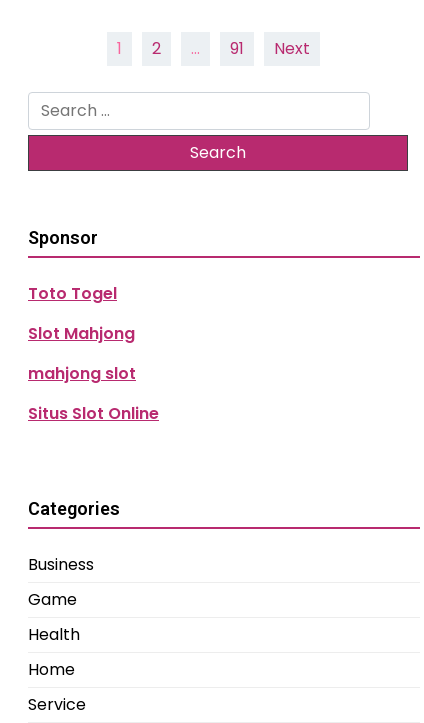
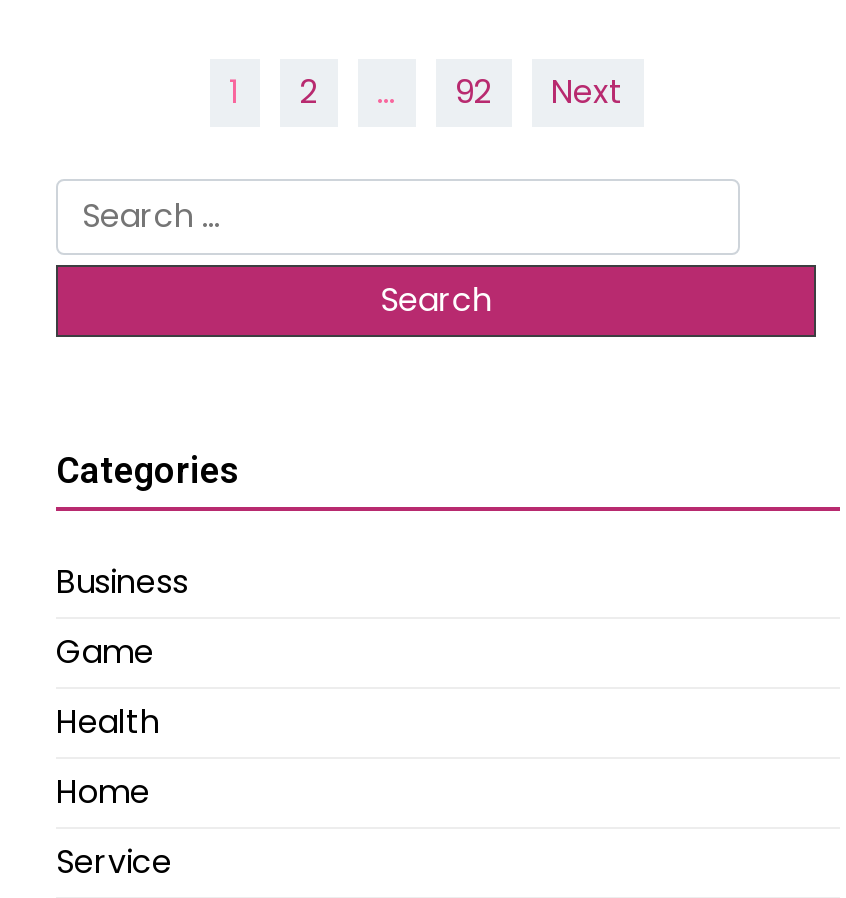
- 91
+ 92

- Sponsor
- Toto Togel
- Slot Mahjong
- mahjong slot
- Situs Slot Online
